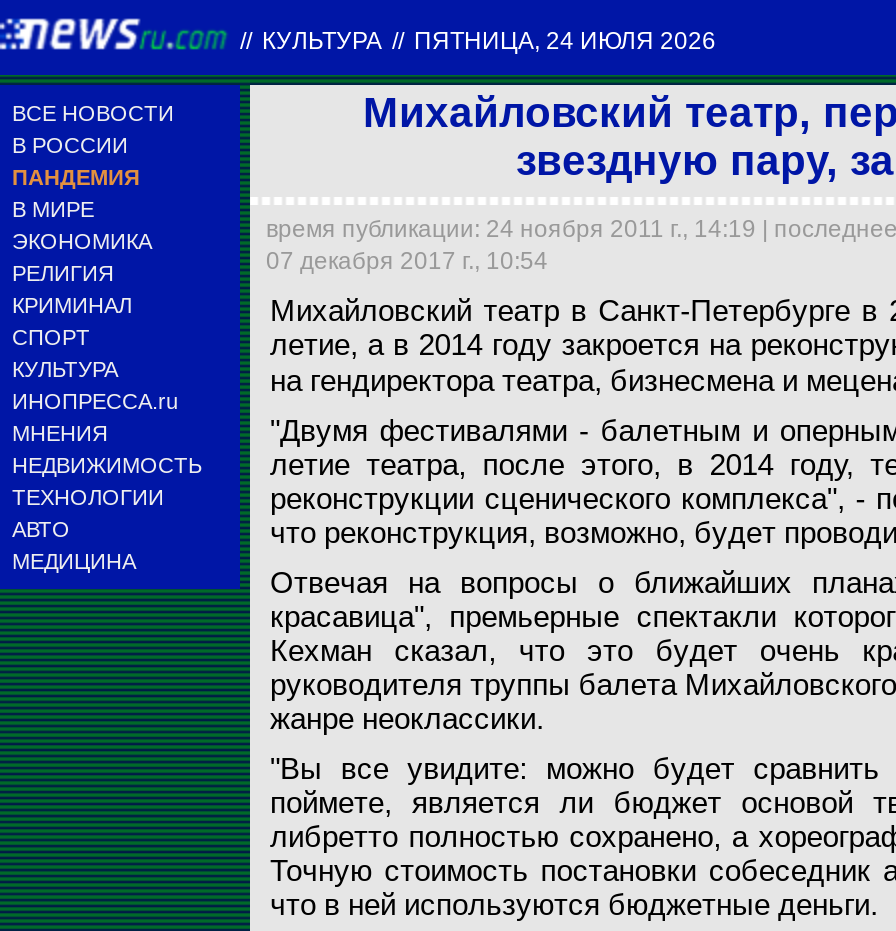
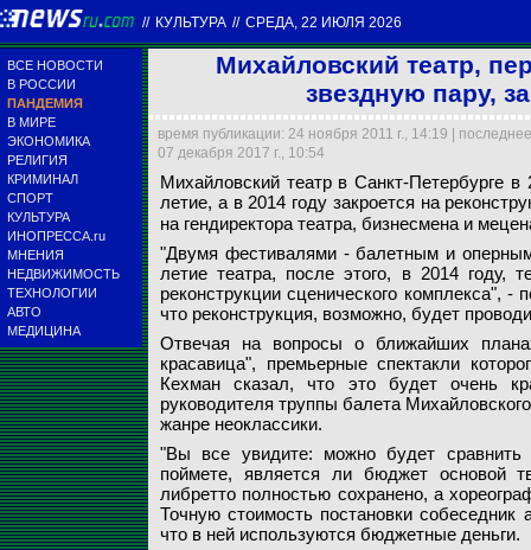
- // КУЛЬТУРА // ПЯТНИЦА, 24 ИЮЛЯ 2026
+ // КУЛЬТУРА // СРЕДА, 22 ИЮЛЯ 2026
